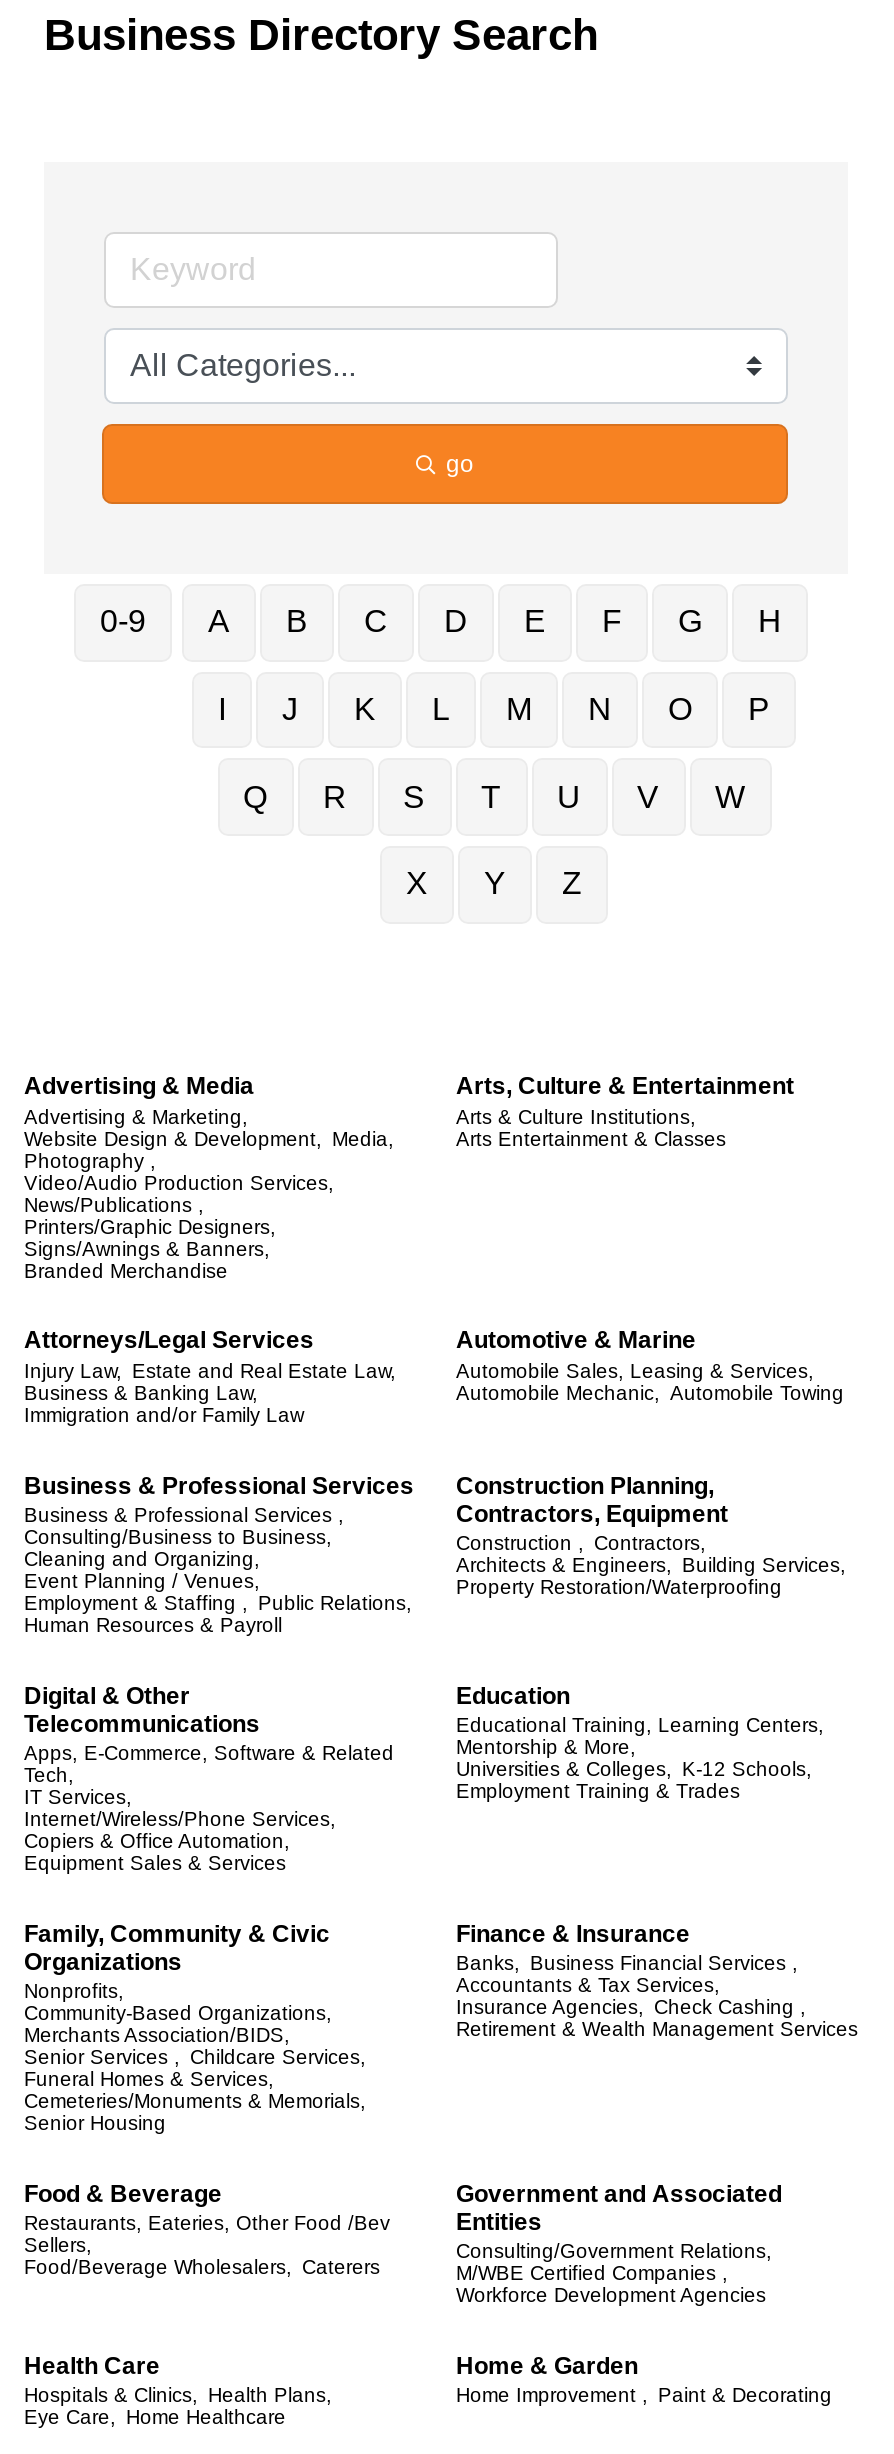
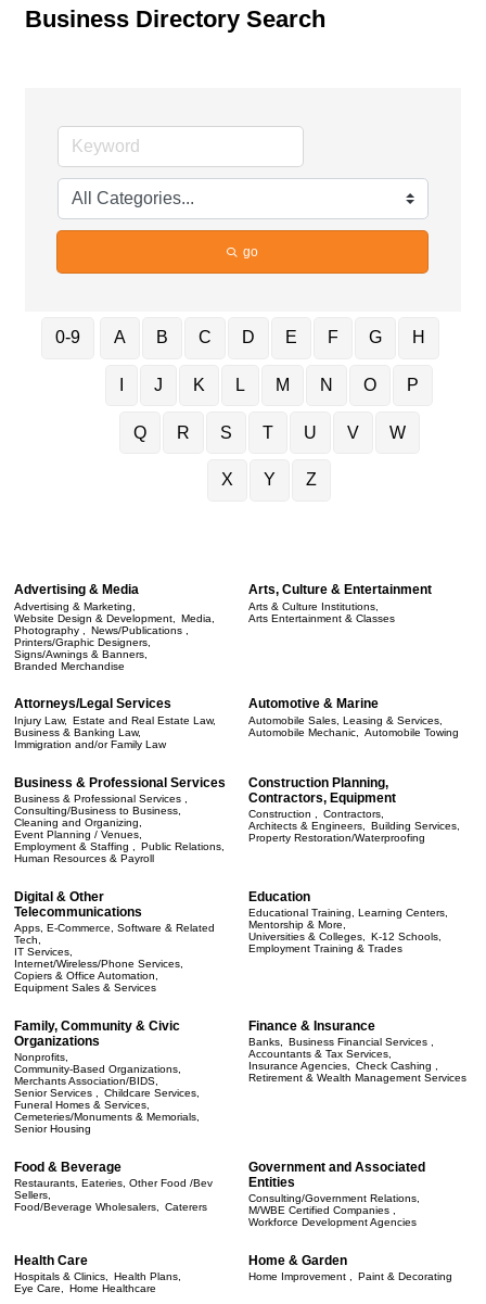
- Photography ,
- Video/Audio Production Services,
- News/Publications ,
+ Photography , News/Publications ,
